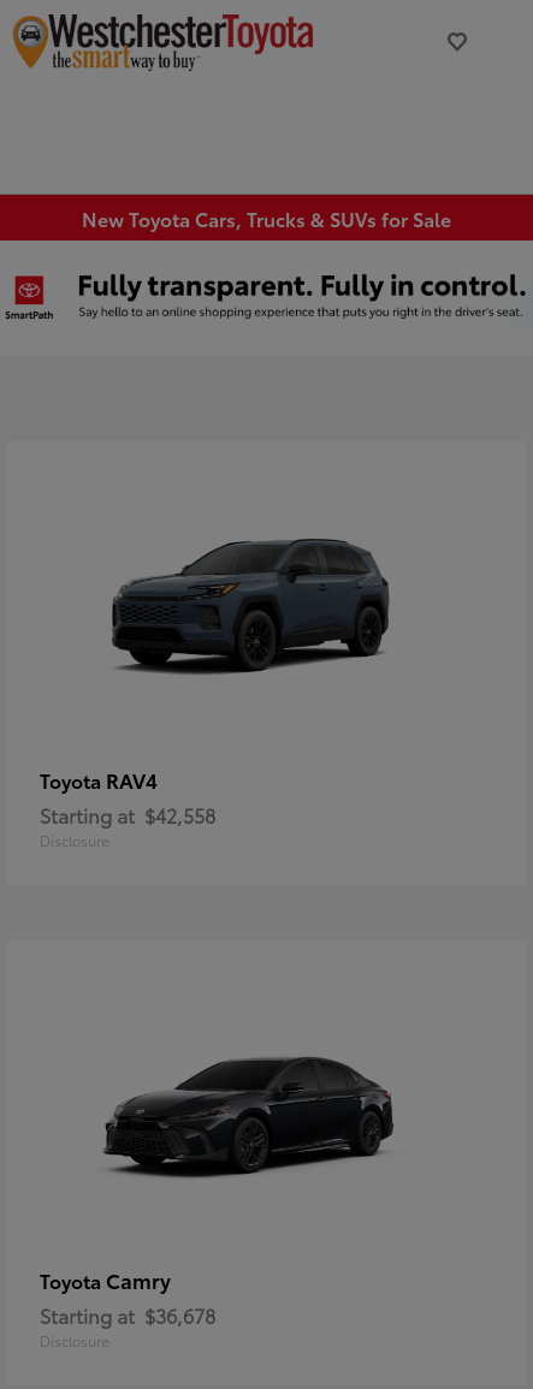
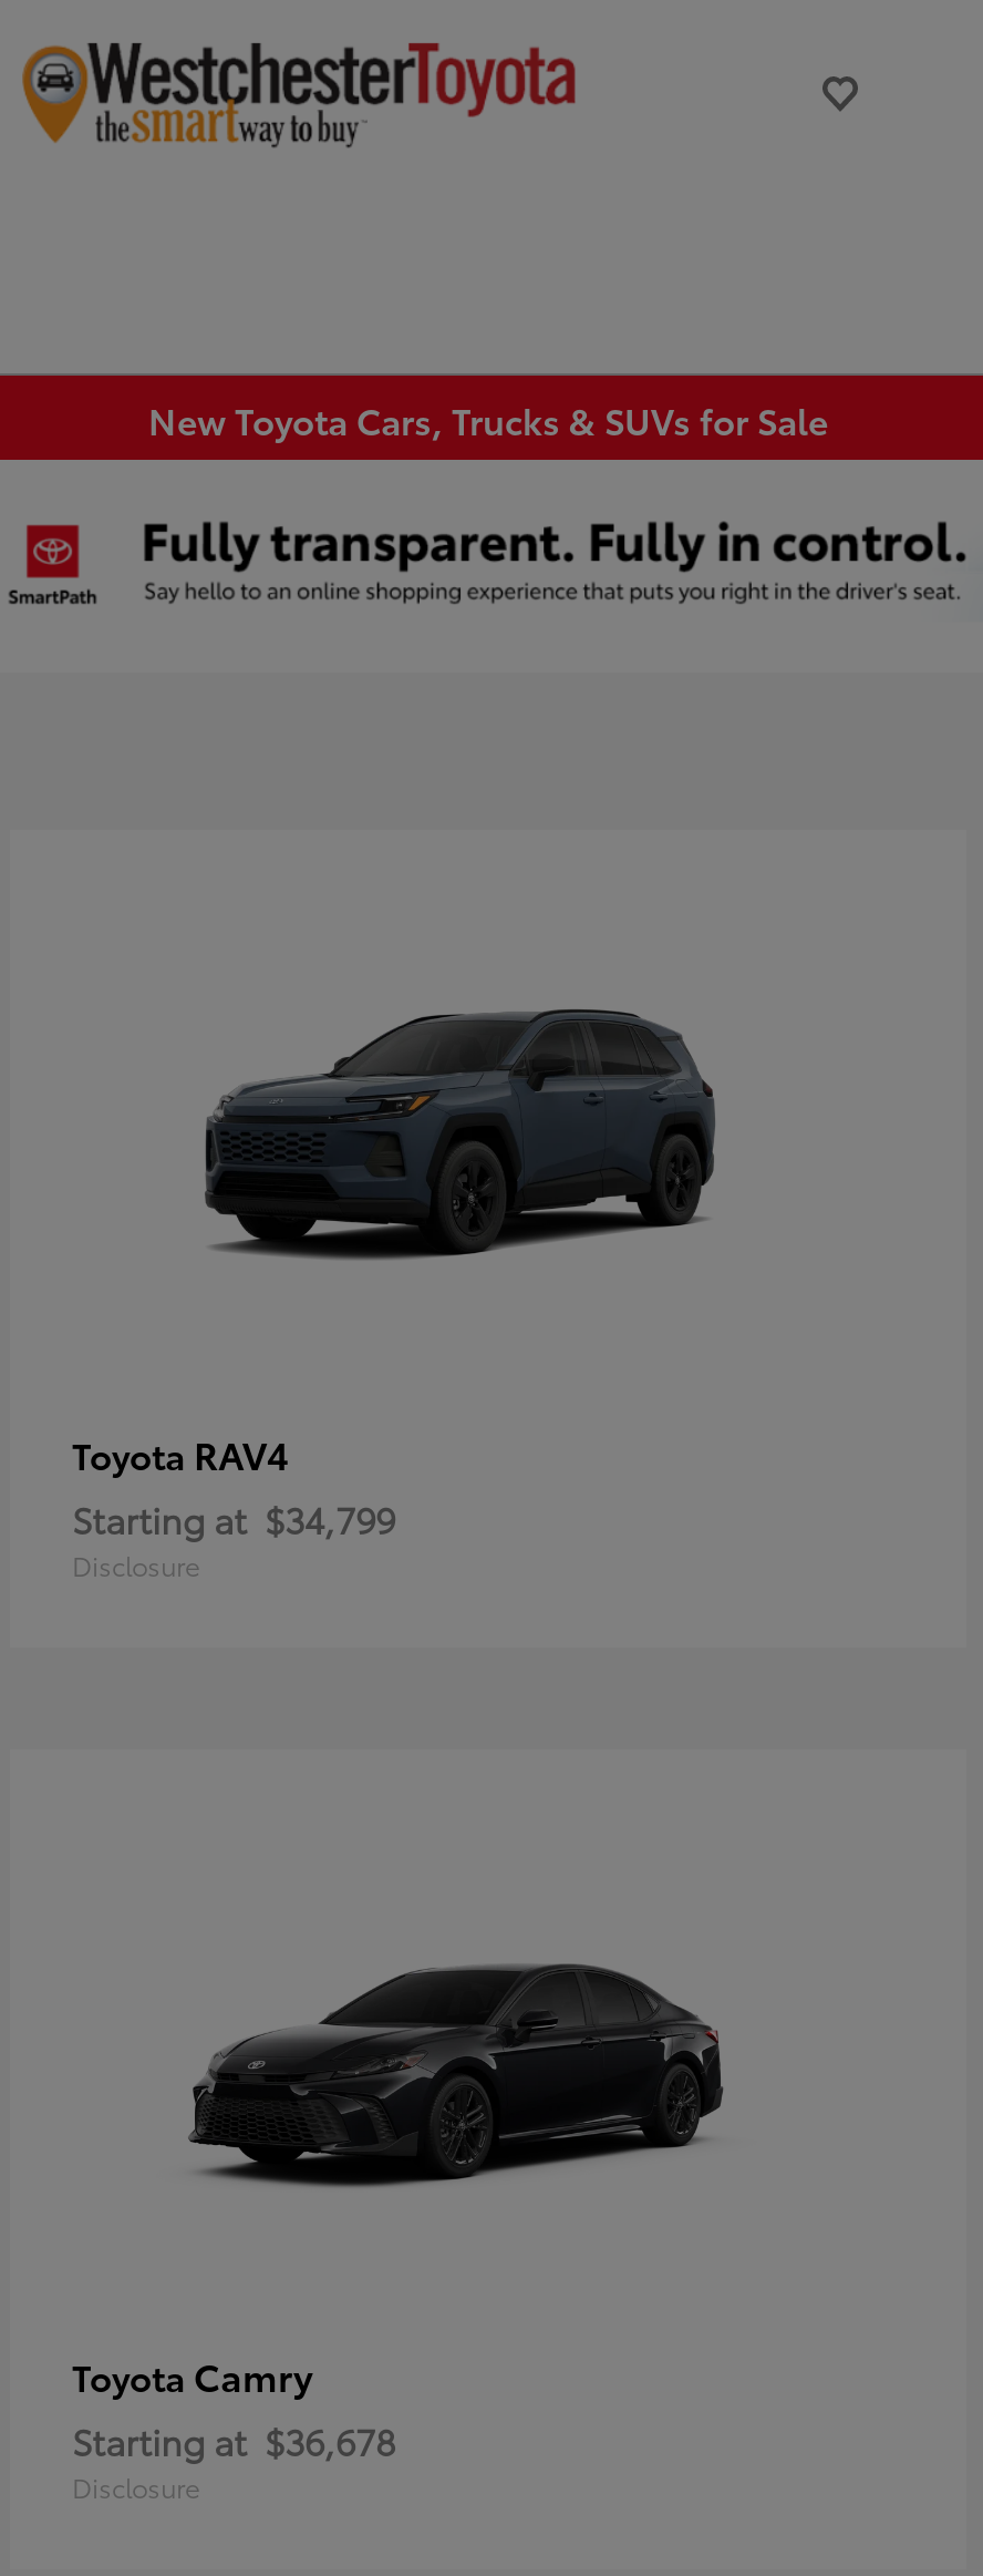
- Starting at $42,558
+ Starting at $34,799
